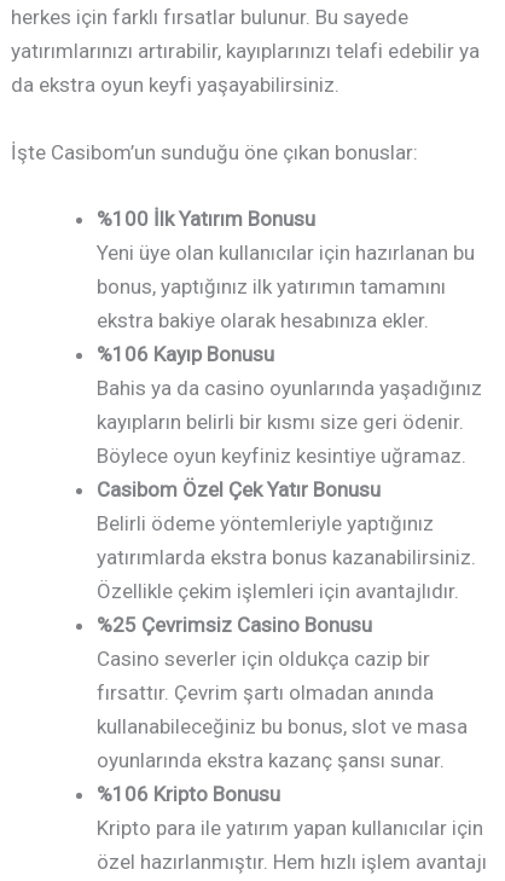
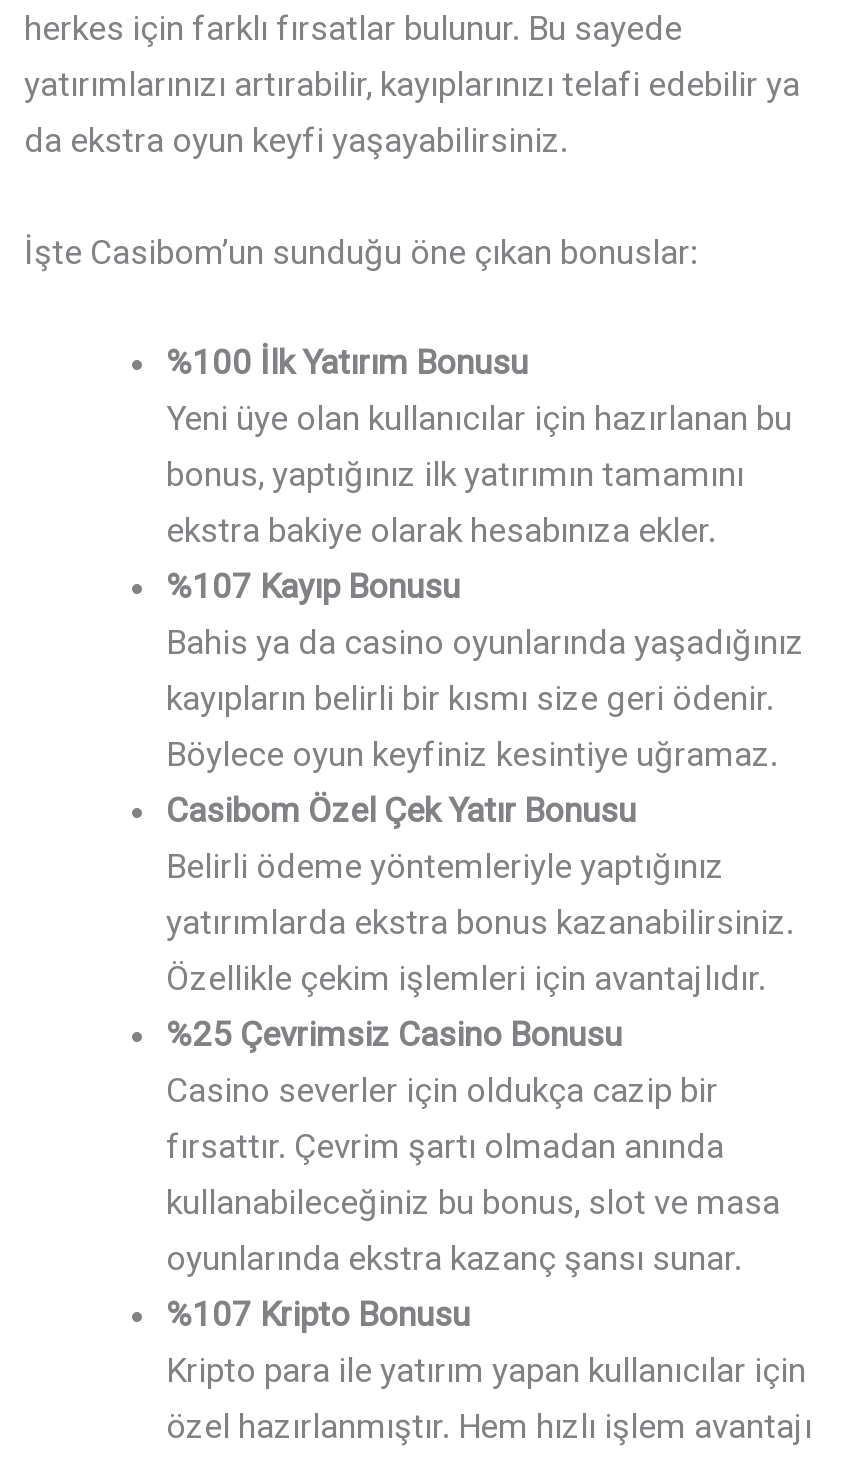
- %106 Kayıp Bonusu
+ %107 Kayıp Bonusu

- %106 Kripto Bonusu
+ %107 Kripto Bonusu
